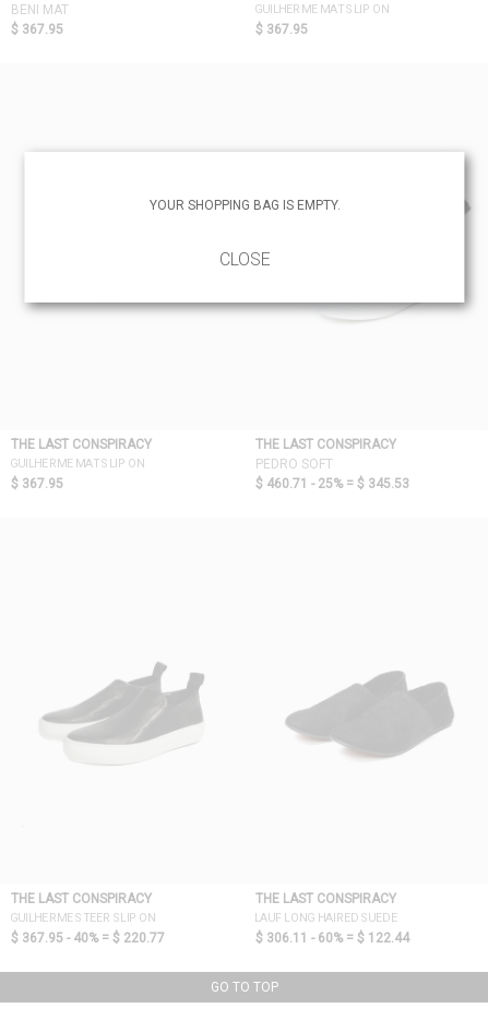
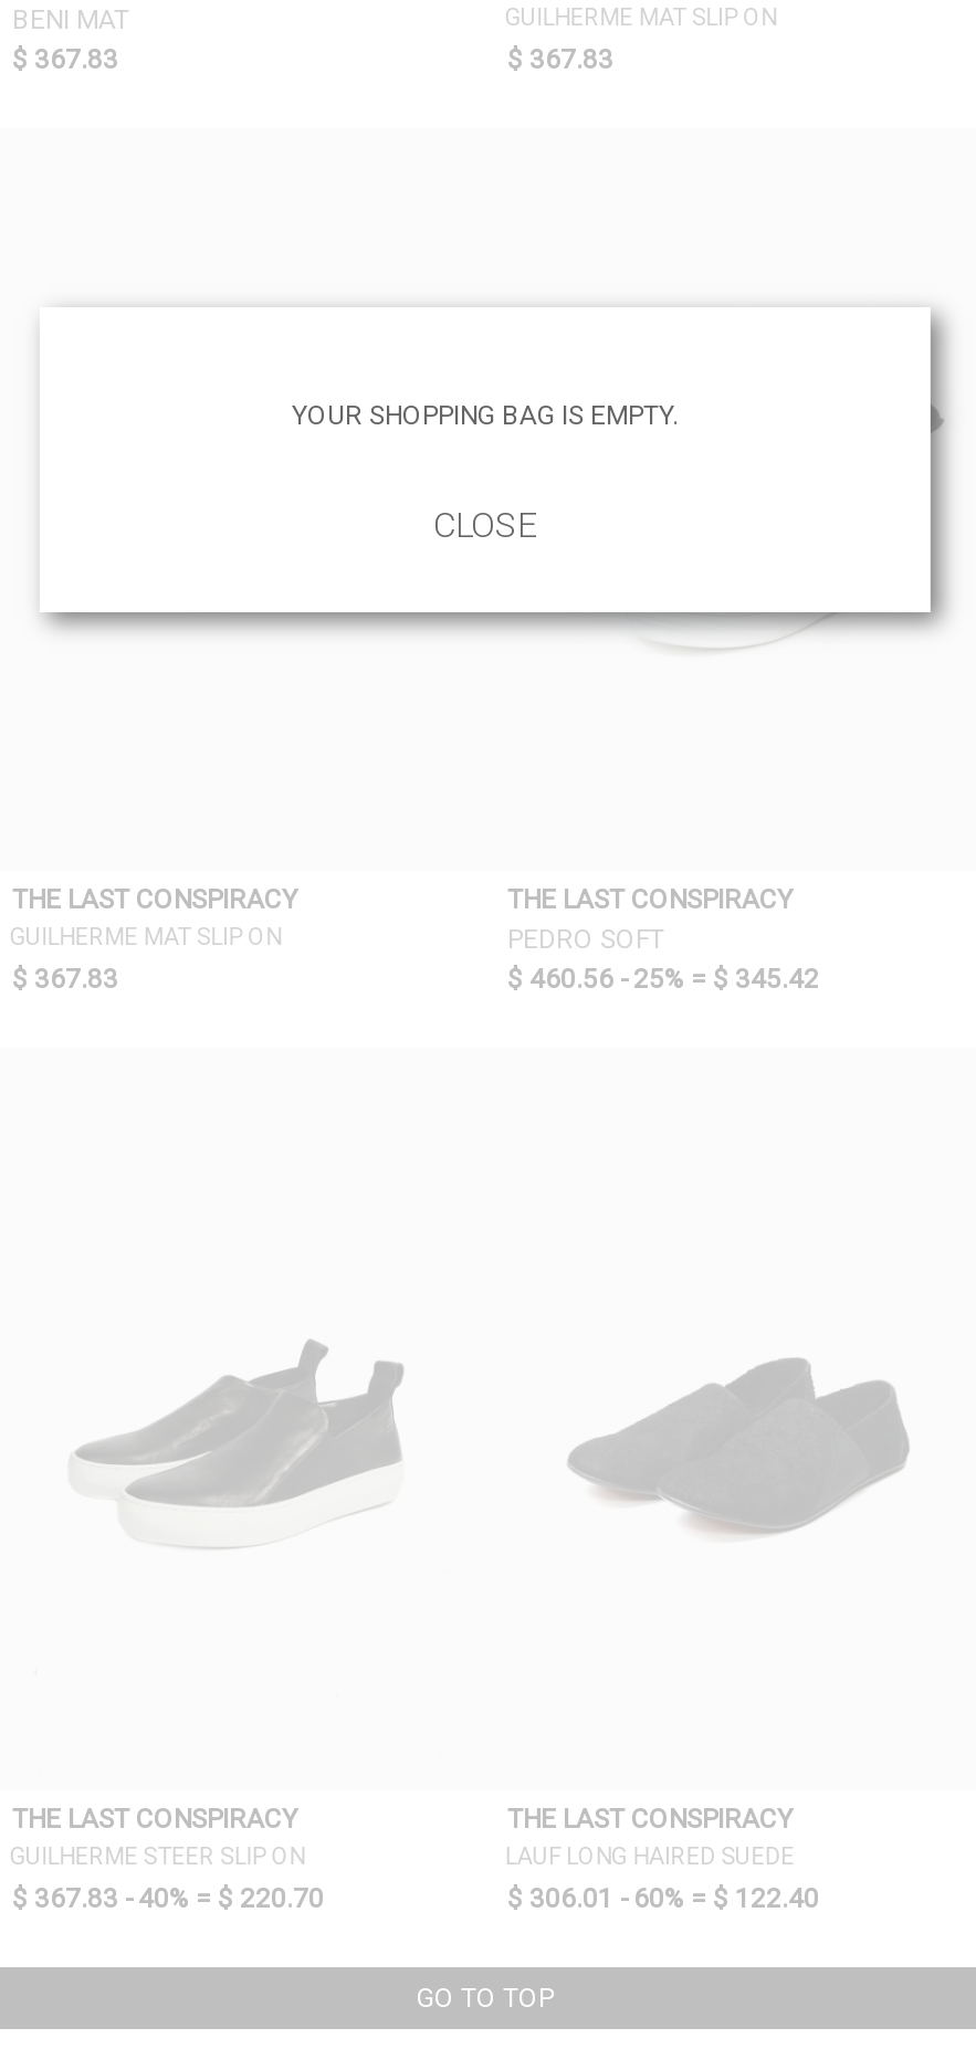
- $ 367.95
+ $ 367.83

- $ 367.95
+ $ 367.83

- $ 367.95
+ $ 367.83

- $ 460.71 - 25% = $ 345.53
+ $ 460.56 - 25% = $ 345.42

- $ 367.95 - 40% = $ 220.77
+ $ 367.83 - 40% = $ 220.70

- $ 306.11 - 60% = $ 122.44
+ $ 306.01 - 60% = $ 122.40
